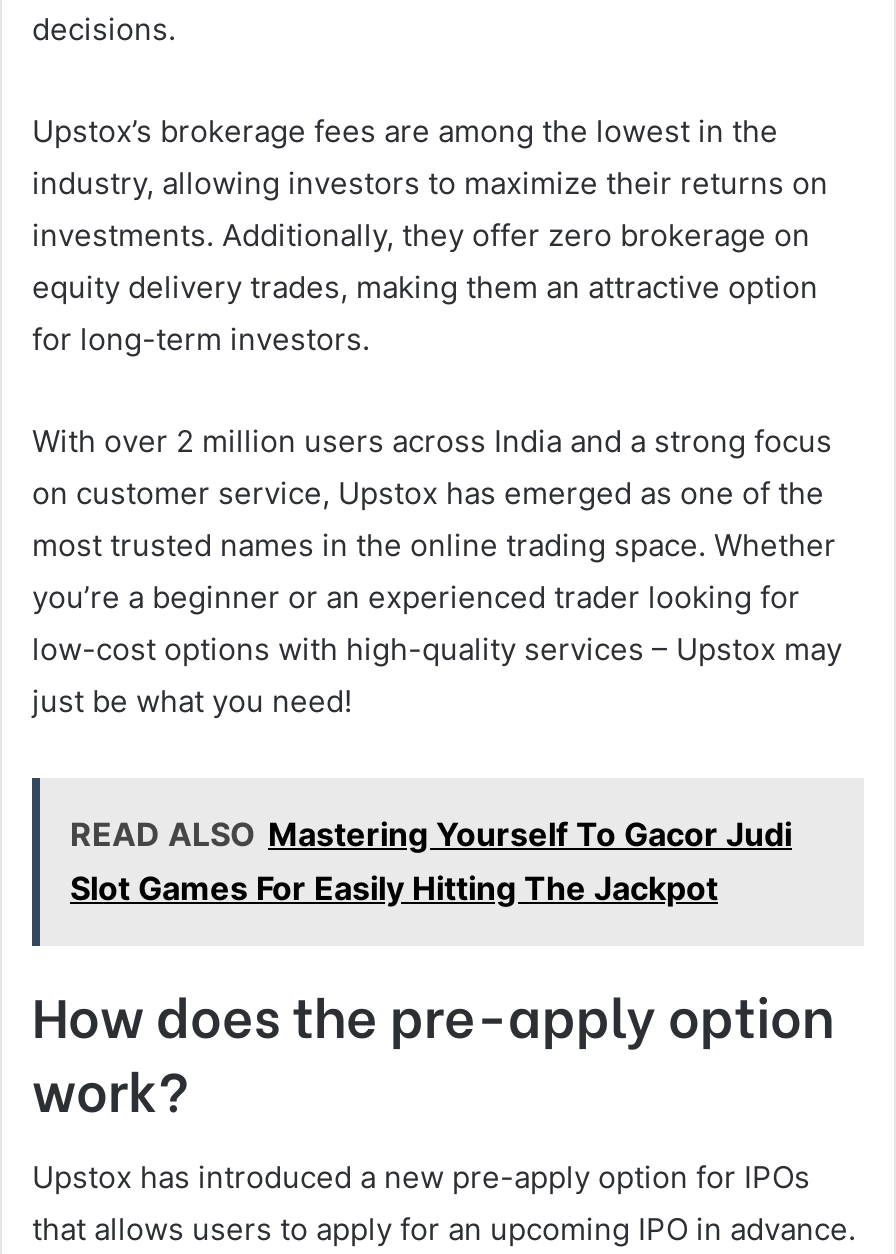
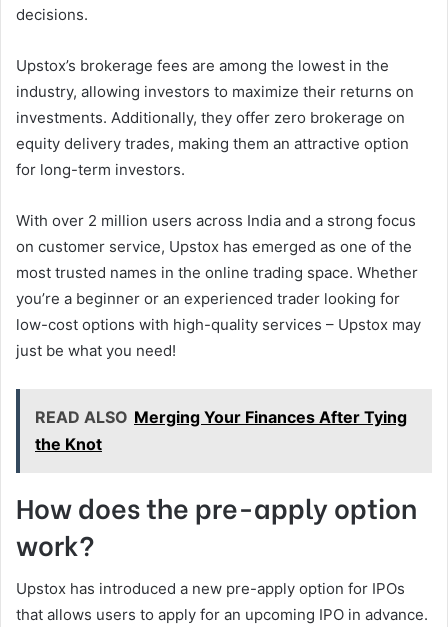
- READ ALSO Mastering Yourself To Gacor Judi
- Slot Games For Easily Hitting The Jackpot
+ READ ALSO Merging Your Finances After Tying
+ the Knot
